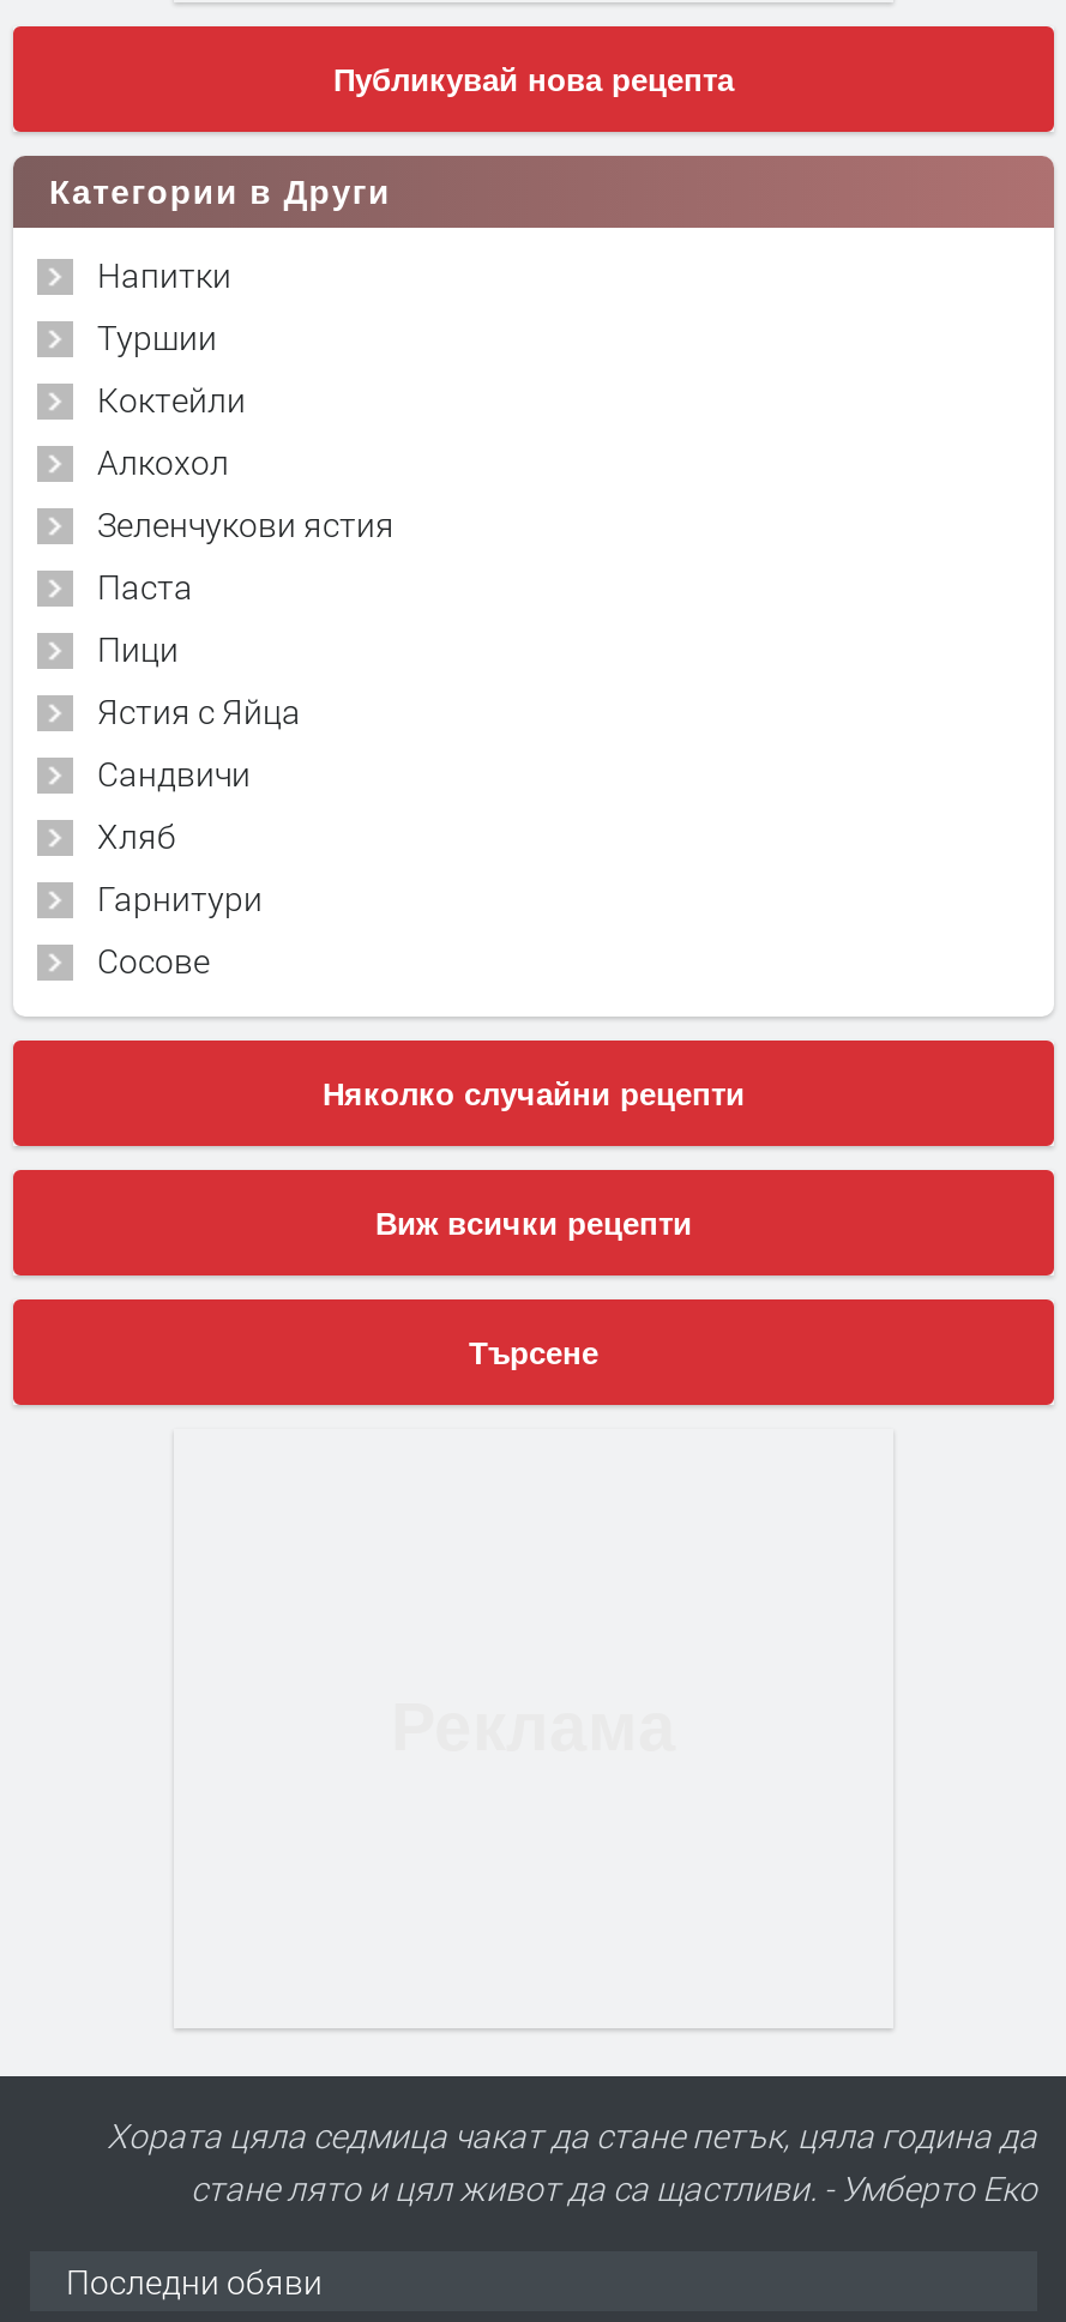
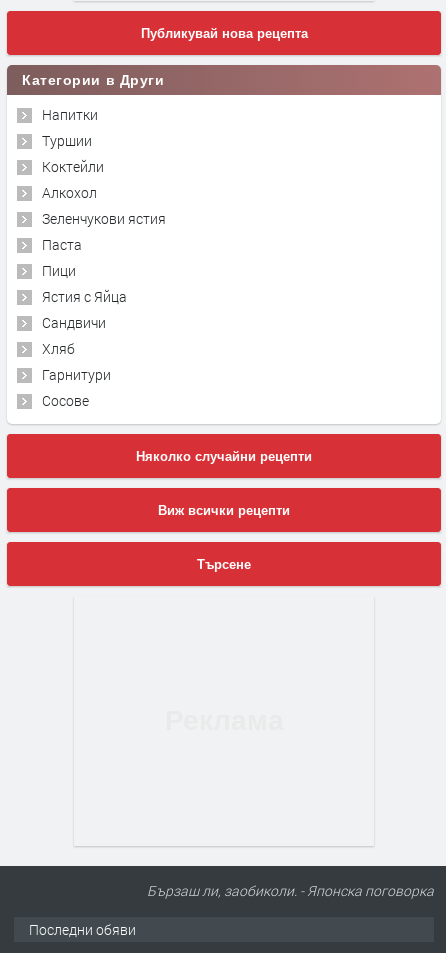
- Хората цяла седмица чакат да стане петък, цяла година да
- стане лято и цял живот да са щастливи. - Умберто Еко
+ Бързаш ли, заобиколи. - Японска поговорка
